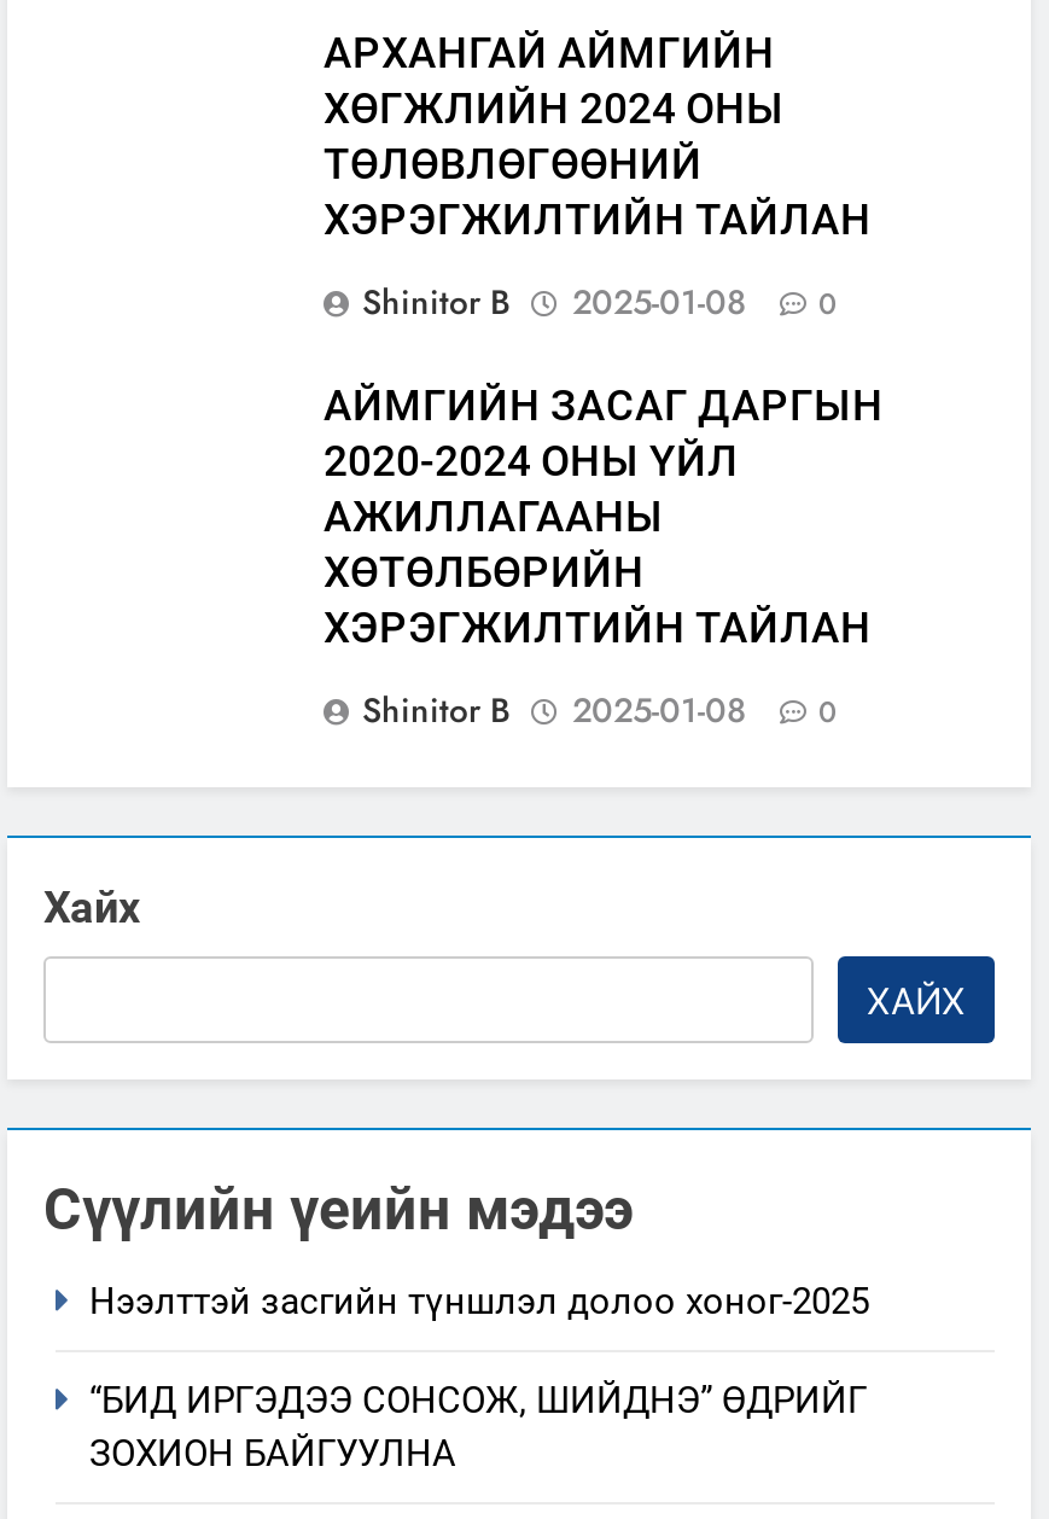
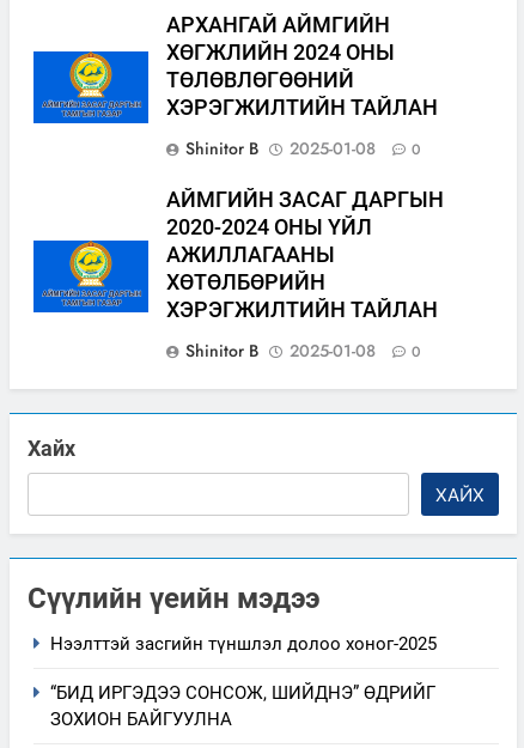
+ [image]

+ [image]
